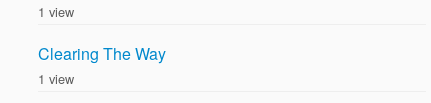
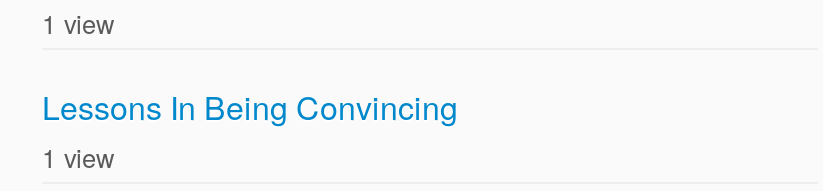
- Clearing The Way
+ Lessons In Being Convincing
